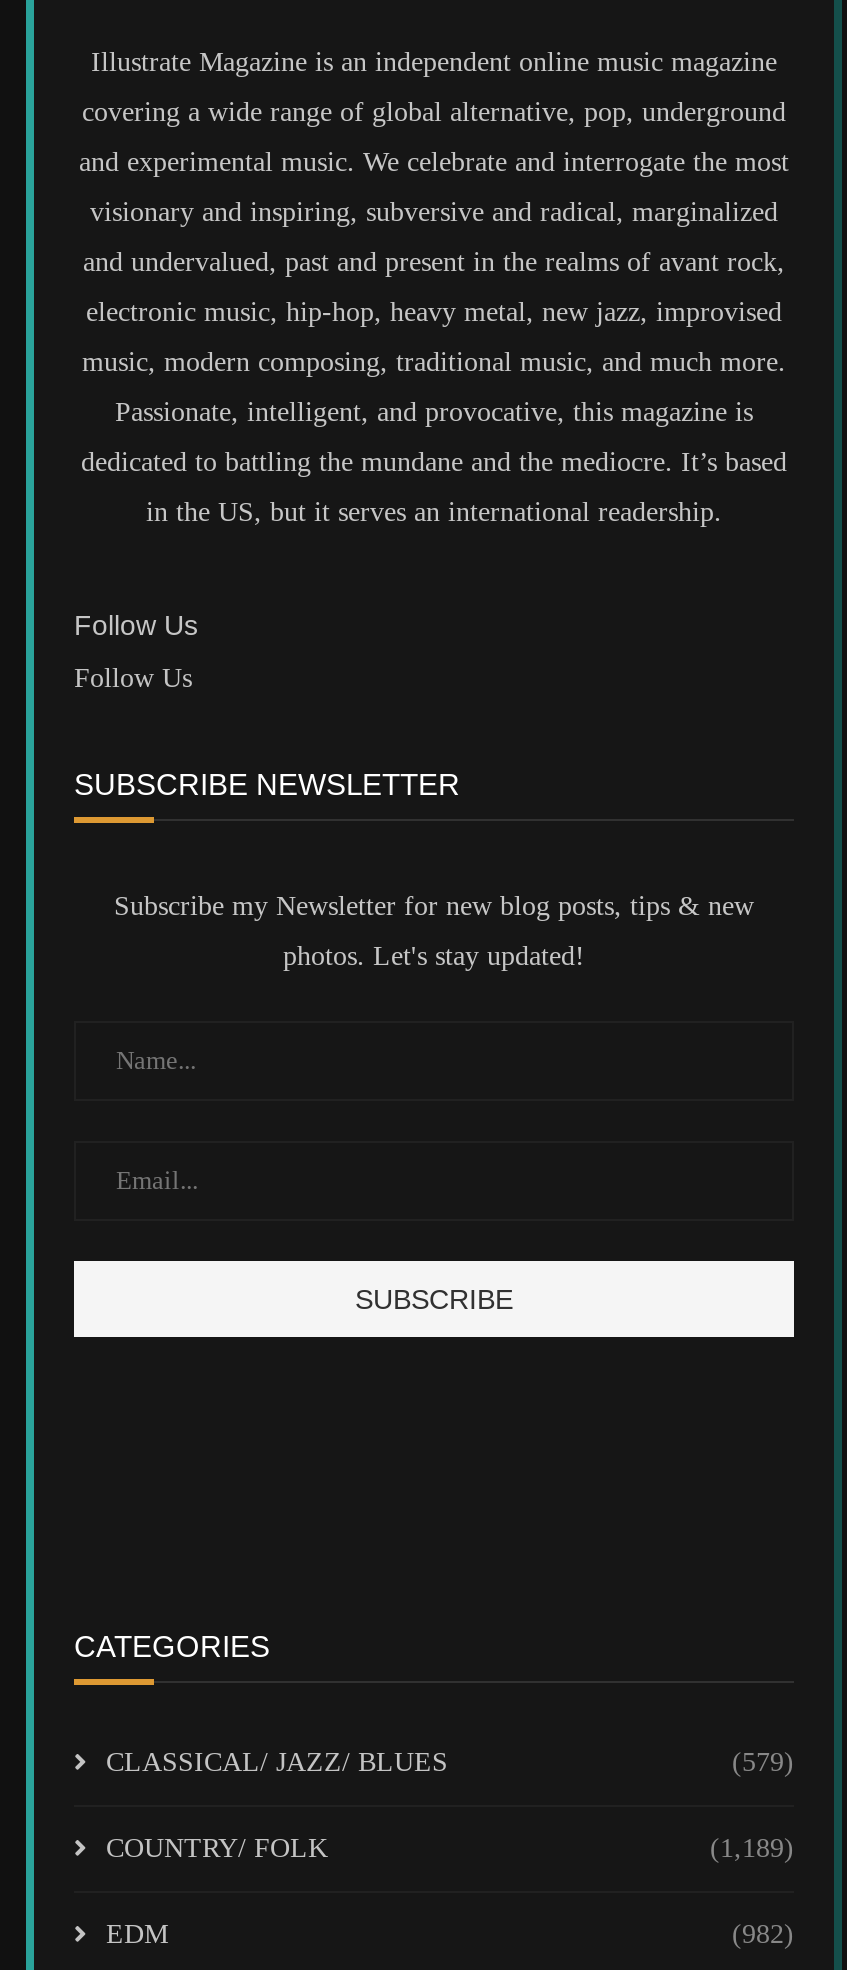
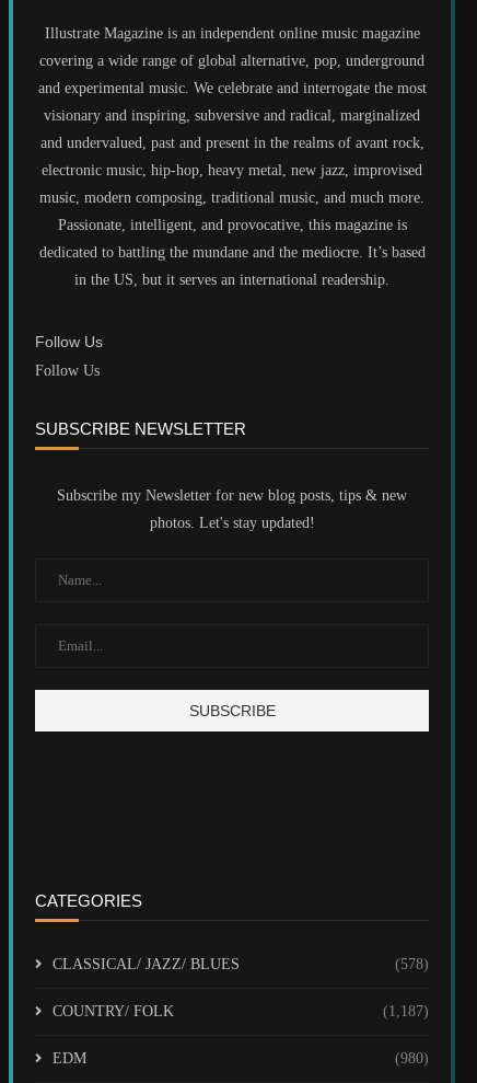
- (579)
+ (578)

- (1,189)
+ (1,187)

- (982)
+ (980)
